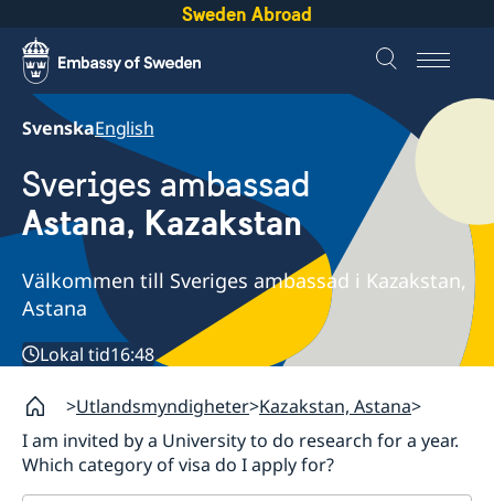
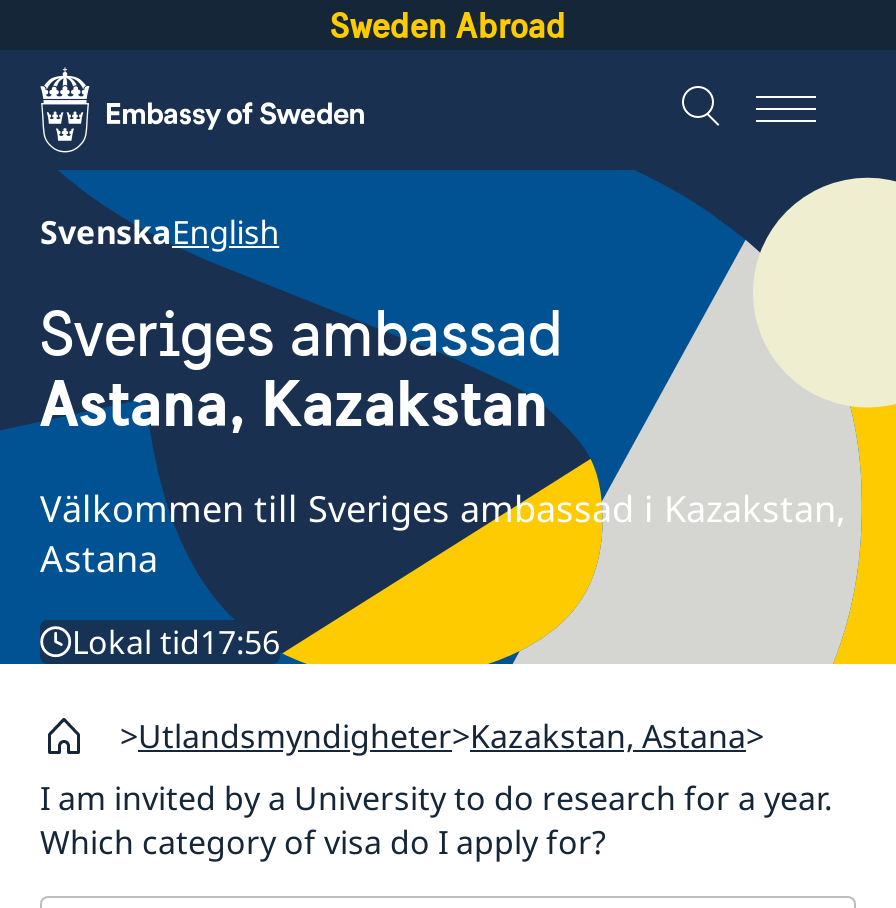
- Lokal tid16:48
+ Lokal tid17:56
